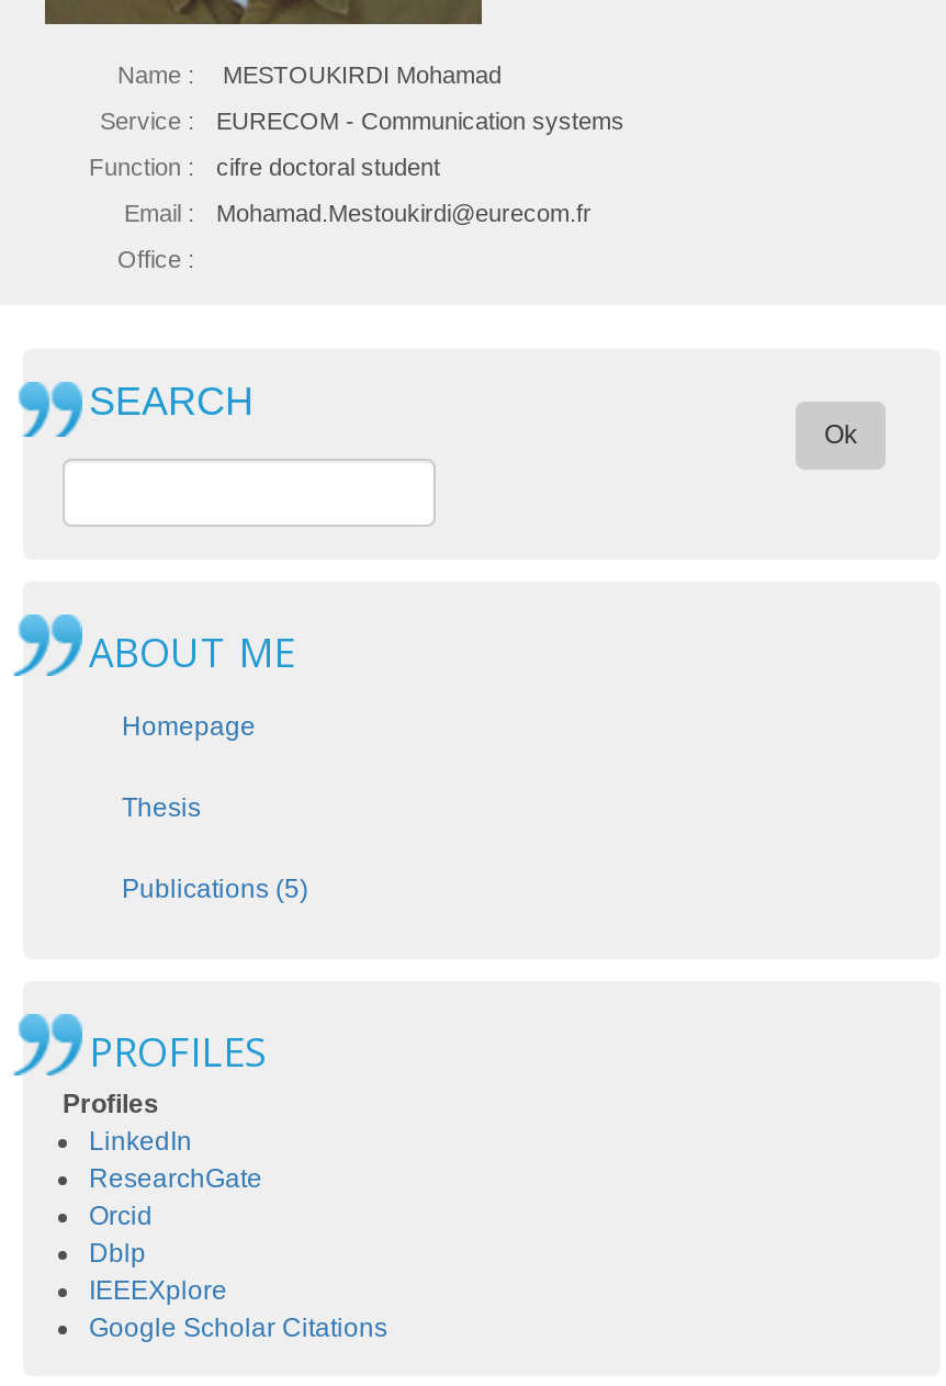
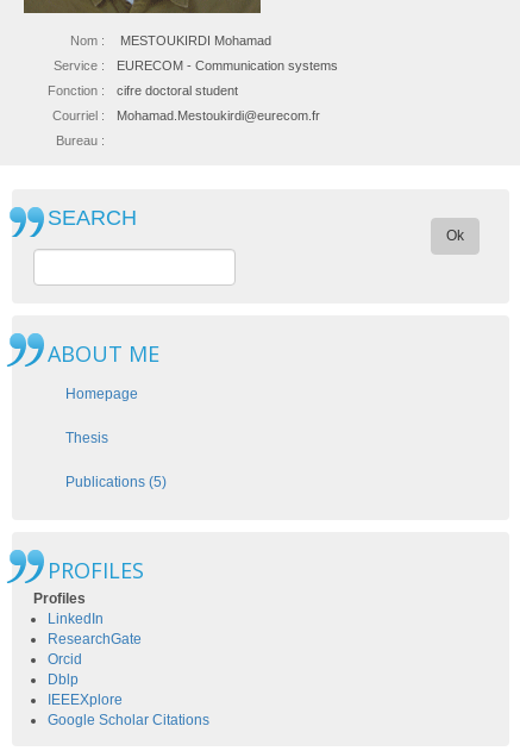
- Name :
+ Nom :

- Function :
+ Fonction :

- Email :
+ Courriel :

- Office :
+ Bureau :
